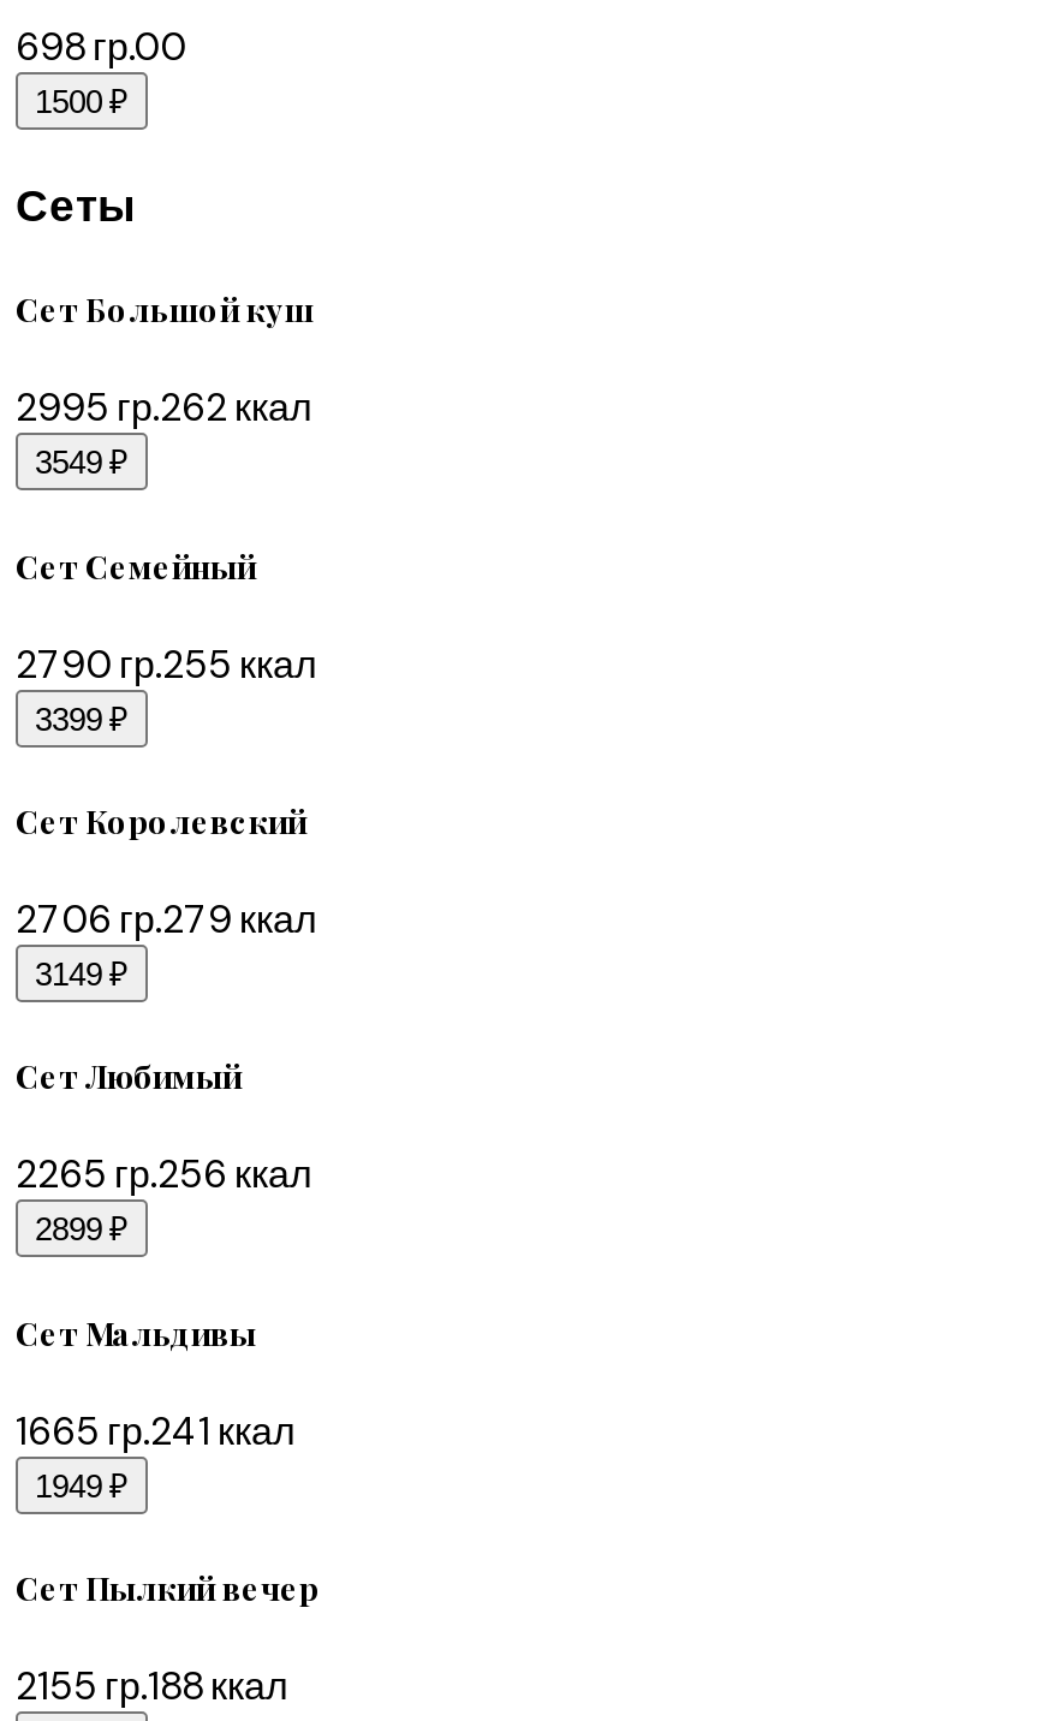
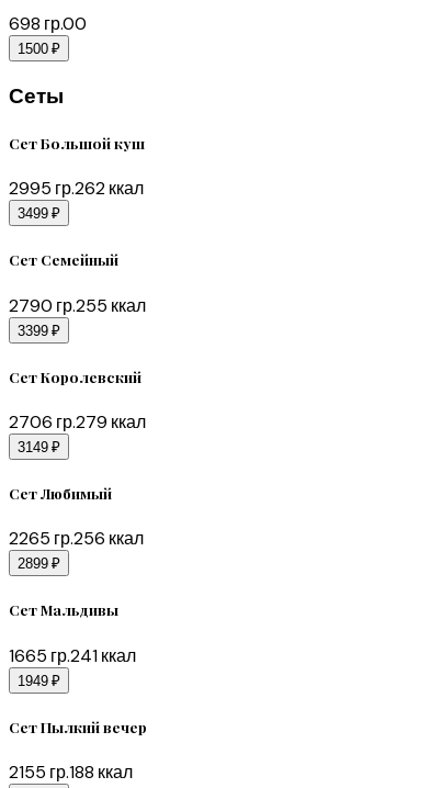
- 3549 ₽
+ 3499 ₽
